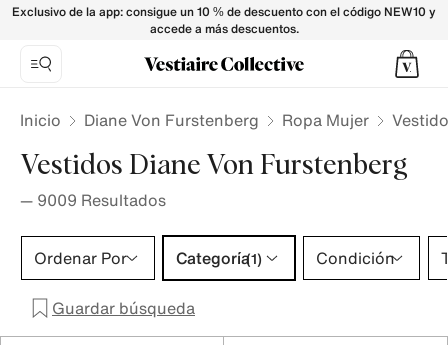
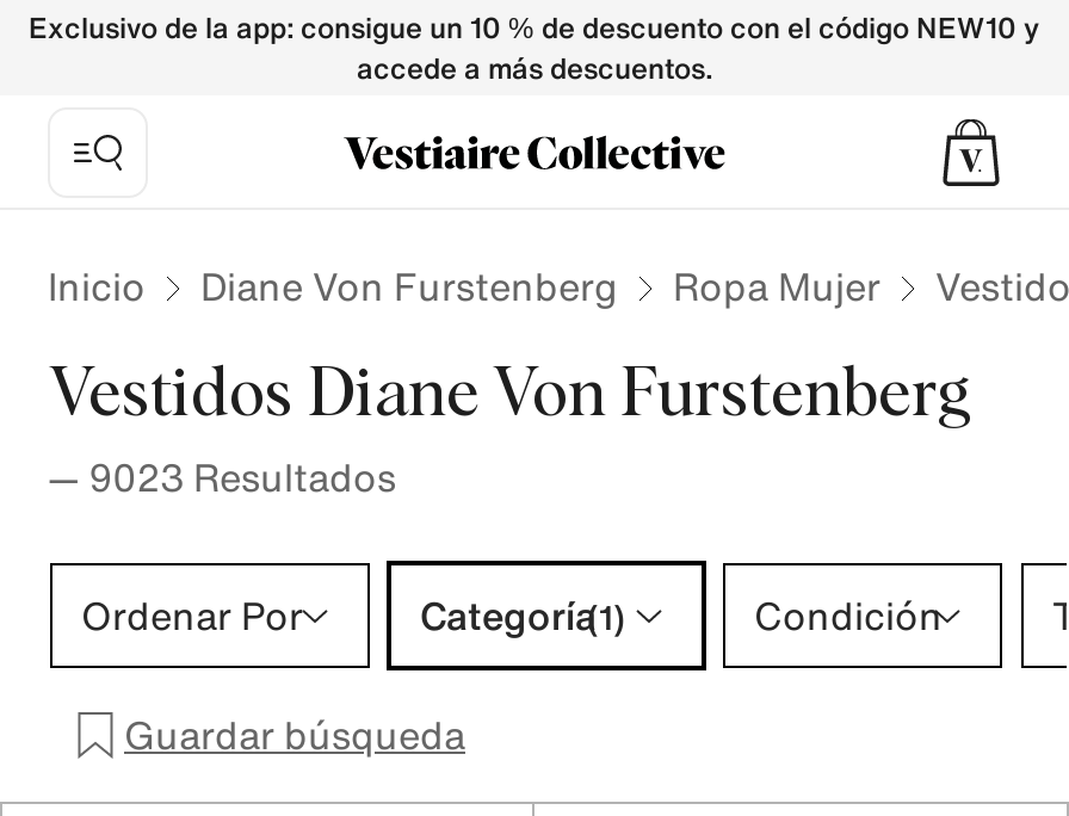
- — 9009 Resultados
+ — 9023 Resultados
